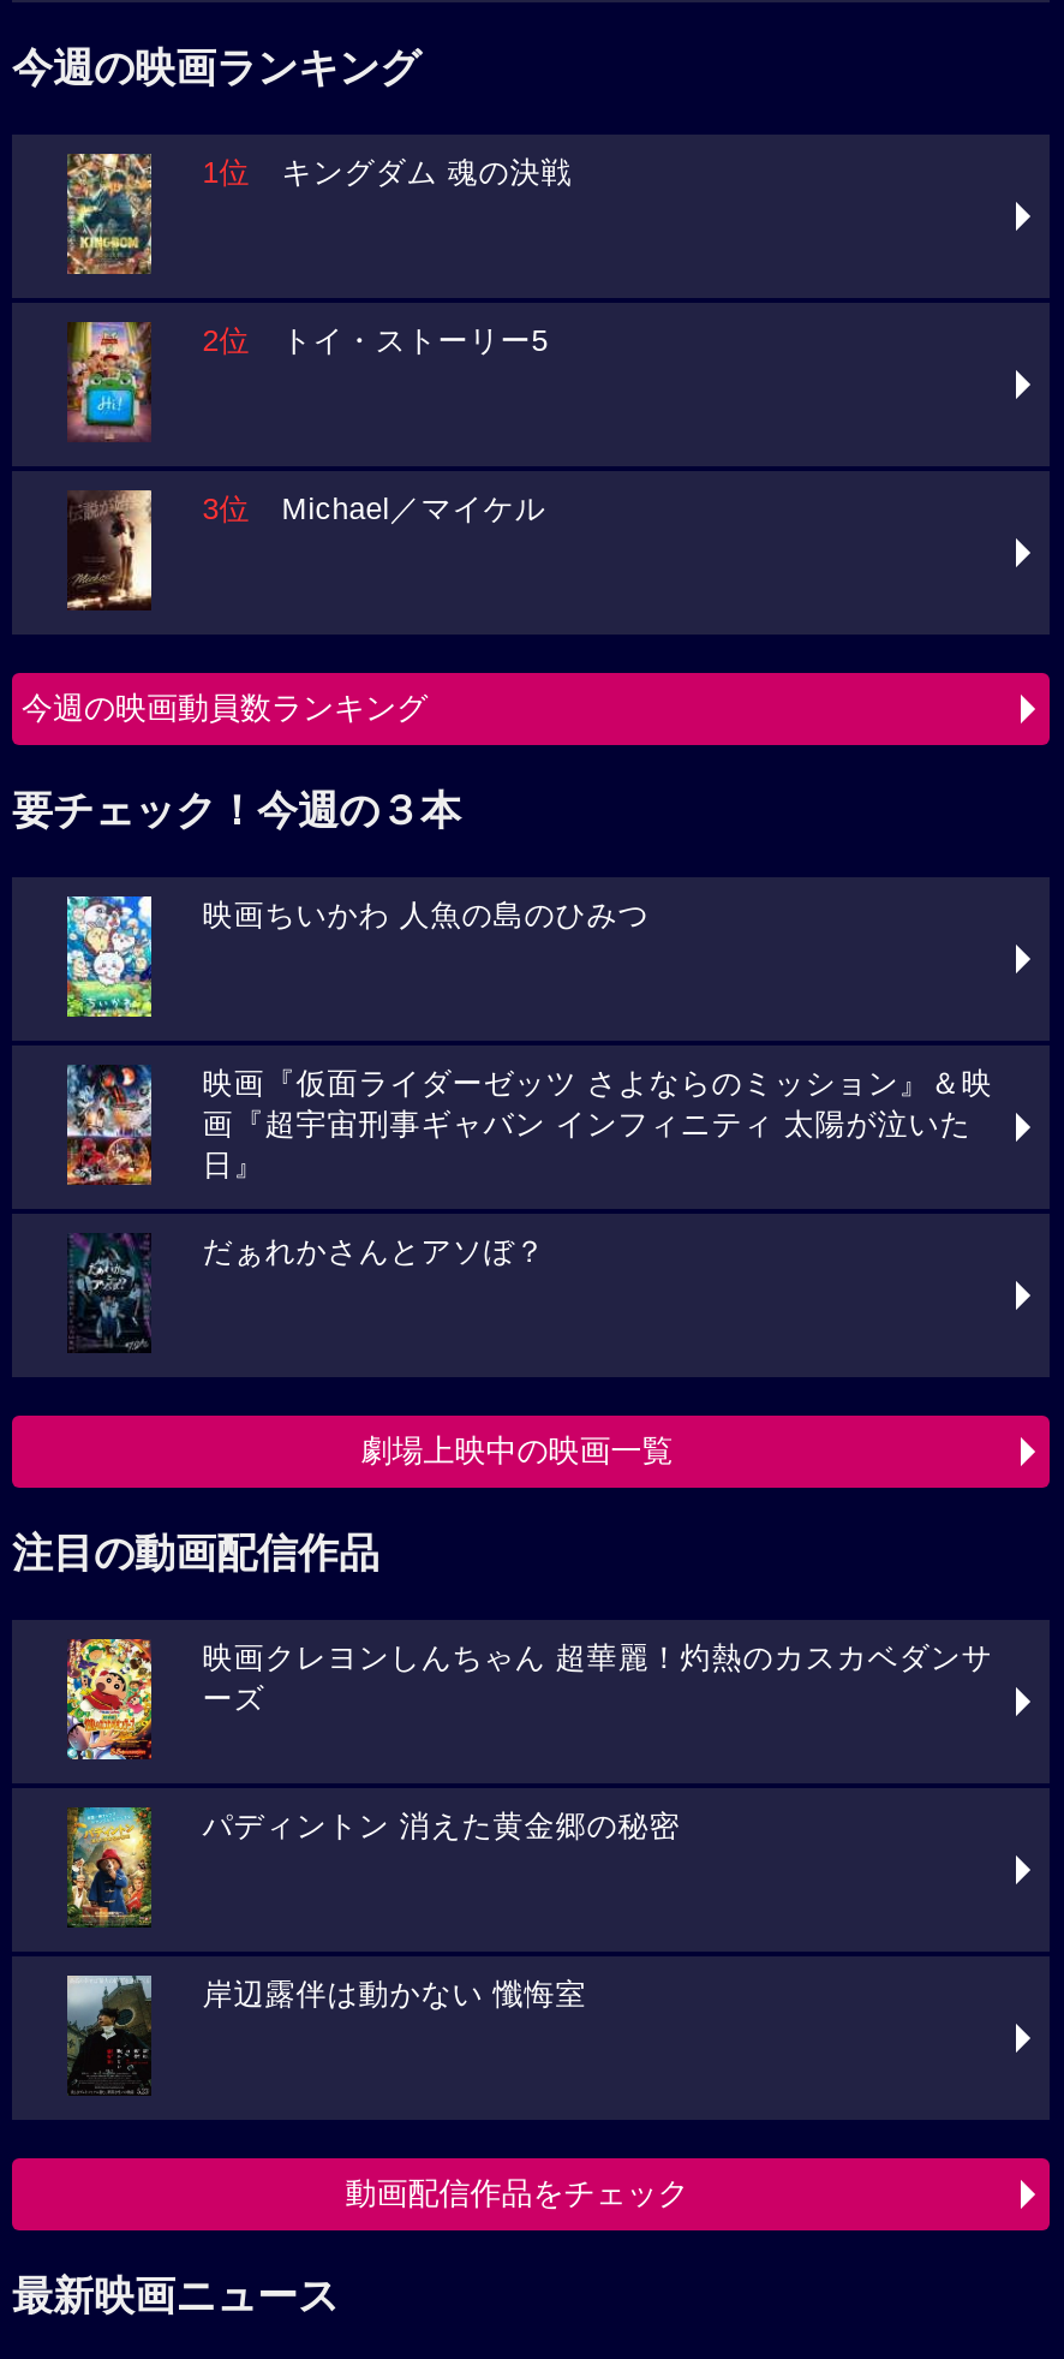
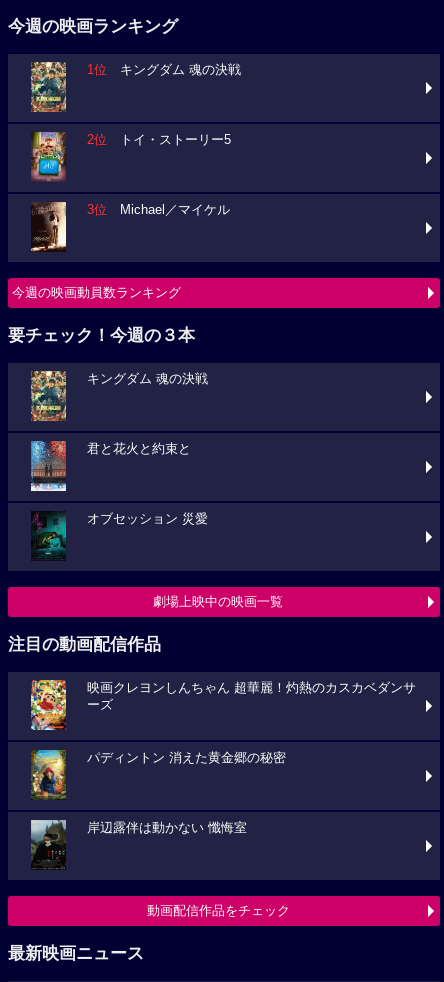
- [image]
- 映画ちいかわ 人魚の島のひみつ
+ [image]
+ キングダム 魂の決戦

- [image]
- 映画『仮面ライダーゼッツ さよならのミッション』＆映
- 画『超宇宙刑事ギャバン インフィニティ 太陽が泣いた
- 日』
+ [image]
+ 君と花火と約束と

- [image]
- だぁれかさんとアソぼ？
+ [image]
+ オブセッション 災愛
